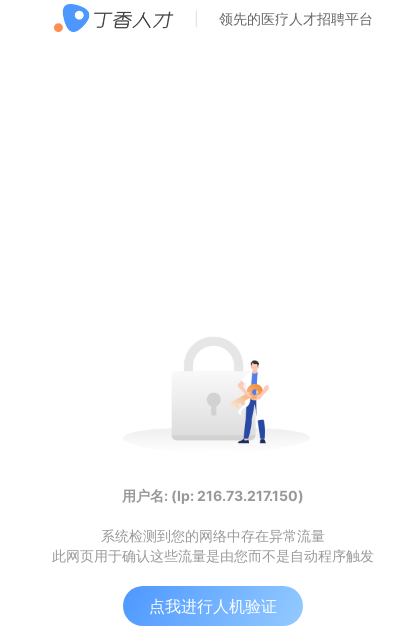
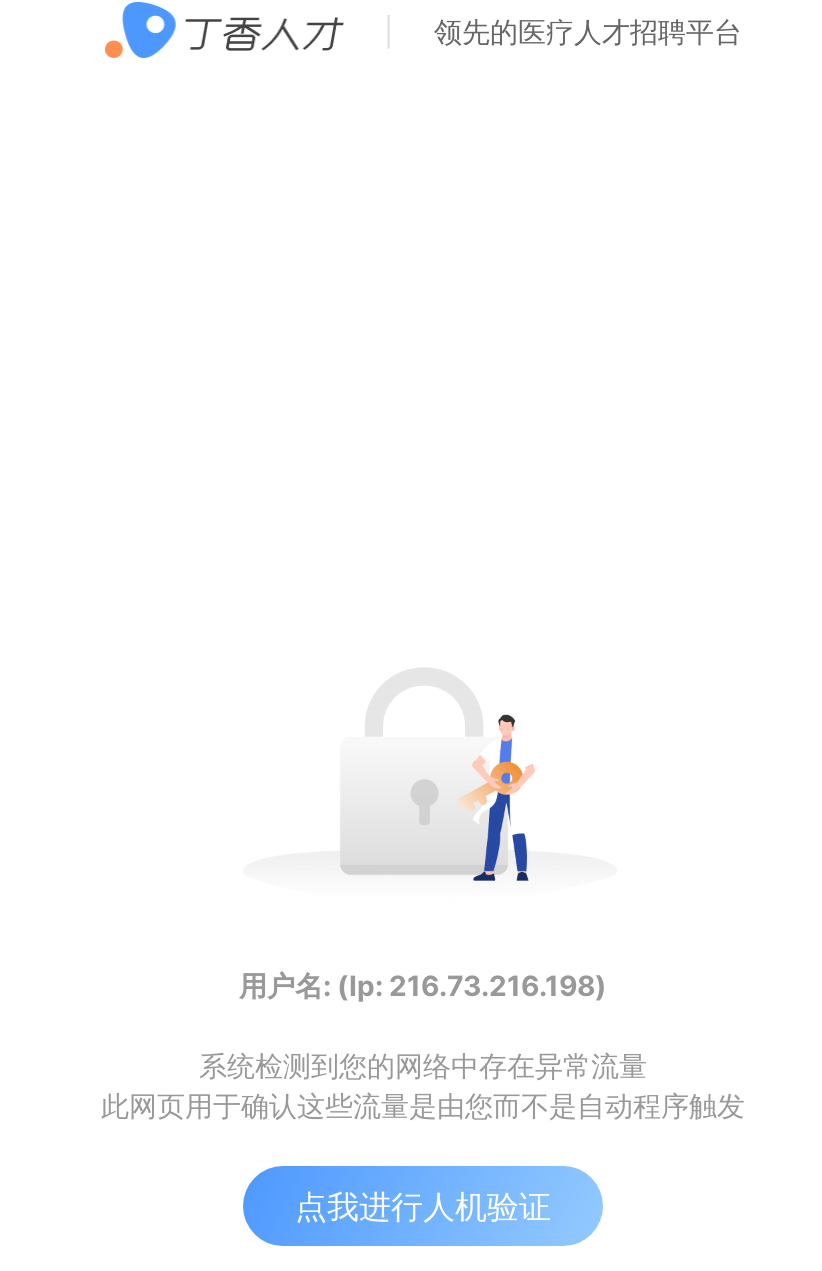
- 用户名: (Ip: 216.73.217.150)
+ 用户名: (Ip: 216.73.216.198)
